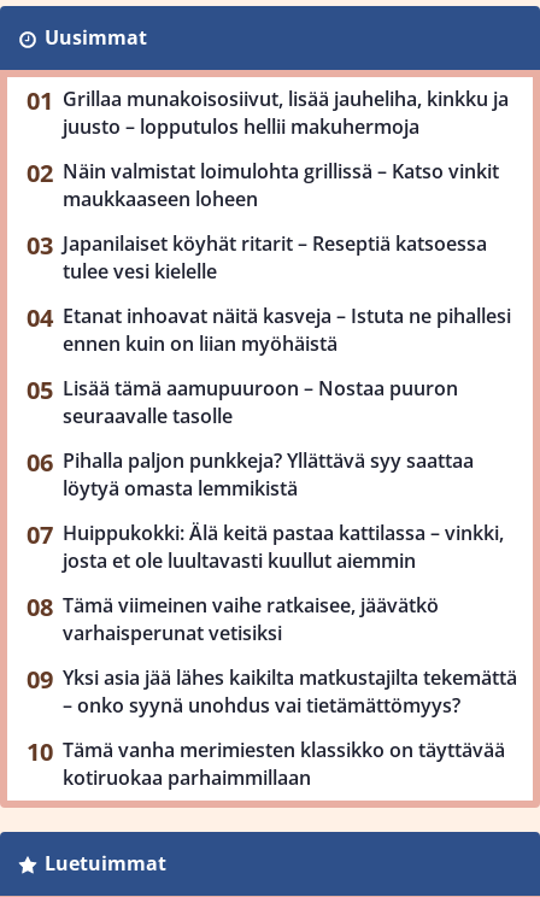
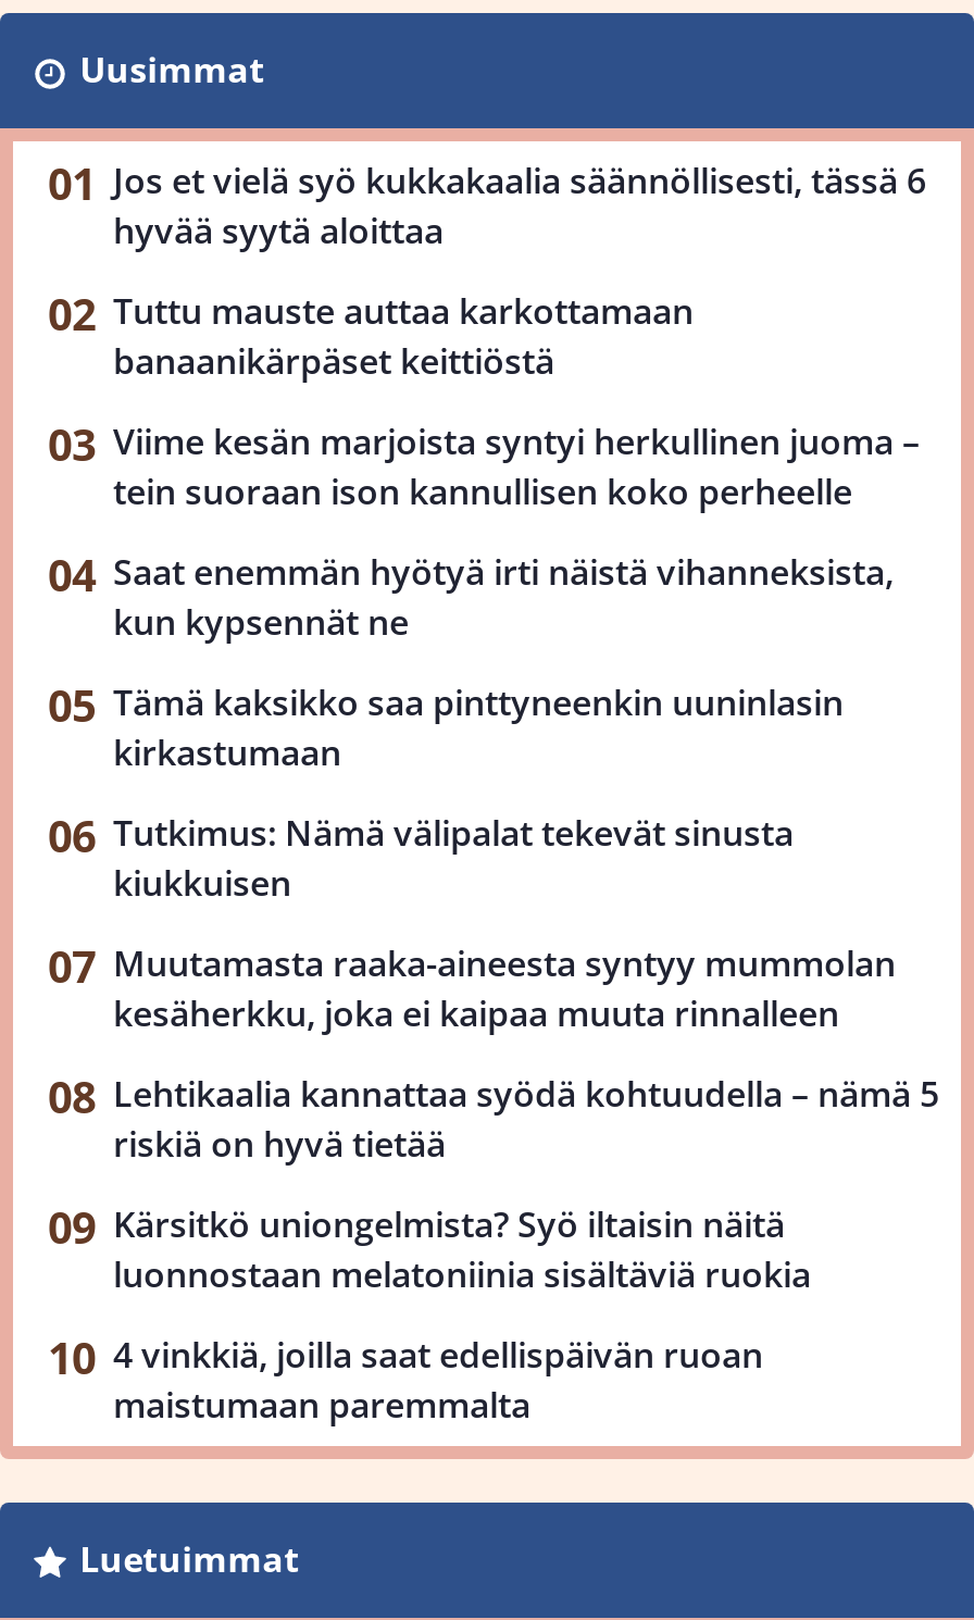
- Grillaa munakoisosiivut, lisää jauheliha, kinkku ja
- juusto – lopputulos hellii makuhermoja
+ Jos et vielä syö kukkakaalia säännöllisesti, tässä 6
+ hyvää syytä aloittaa

- Näin valmistat loimulohta grillissä – Katso vinkit
- maukkaaseen loheen
+ Tuttu mauste auttaa karkottamaan
+ banaanikärpäset keittiöstä

- Japanilaiset köyhät ritarit – Reseptiä katsoessa
- tulee vesi kielelle
+ Viime kesän marjoista syntyi herkullinen juoma –
+ tein suoraan ison kannullisen koko perheelle

- Etanat inhoavat näitä kasveja – Istuta ne pihallesi
- ennen kuin on liian myöhäistä
+ Saat enemmän hyötyä irti näistä vihanneksista,
+ kun kypsennät ne

- Lisää tämä aamupuuroon – Nostaa puuron
- seuraavalle tasolle
+ Tämä kaksikko saa pinttyneenkin uuninlasin
+ kirkastumaan

- Pihalla paljon punkkeja? Yllättävä syy saattaa
- löytyä omasta lemmikistä
+ Tutkimus: Nämä välipalat tekevät sinusta
+ kiukkuisen

- Huippukokki: Älä keitä pastaa kattilassa – vinkki,
- josta et ole luultavasti kuullut aiemmin
+ Muutamasta raaka-aineesta syntyy mummolan
+ kesäherkku, joka ei kaipaa muuta rinnalleen

- Tämä viimeinen vaihe ratkaisee, jäävätkö
- varhaisperunat vetisiksi
+ Lehtikaalia kannattaa syödä kohtuudella – nämä 5
+ riskiä on hyvä tietää

- Yksi asia jää lähes kaikilta matkustajilta tekemättä
- – onko syynä unohdus vai tietämättömyys?
+ Kärsitkö uniongelmista? Syö iltaisin näitä
+ luonnostaan melatoniinia sisältäviä ruokia

- Tämä vanha merimiesten klassikko on täyttävää
- kotiruokaa parhaimmillaan
+ 4 vinkkiä, joilla saat edellispäivän ruoan
+ maistumaan paremmalta
